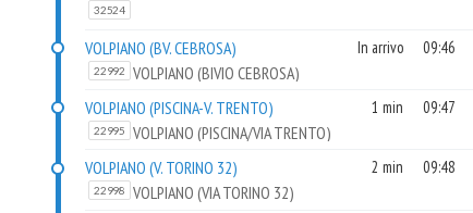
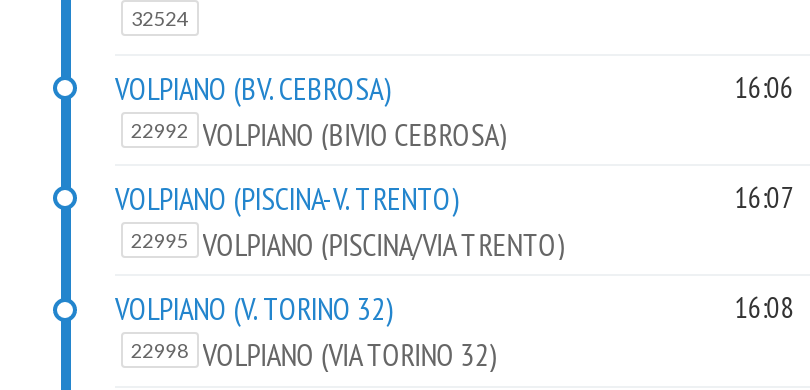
- In arrivo
- 09:46
+ 16:06

- 1 min
- 09:47
+ 16:07

- 2 min
- 09:48
+ 16:08
